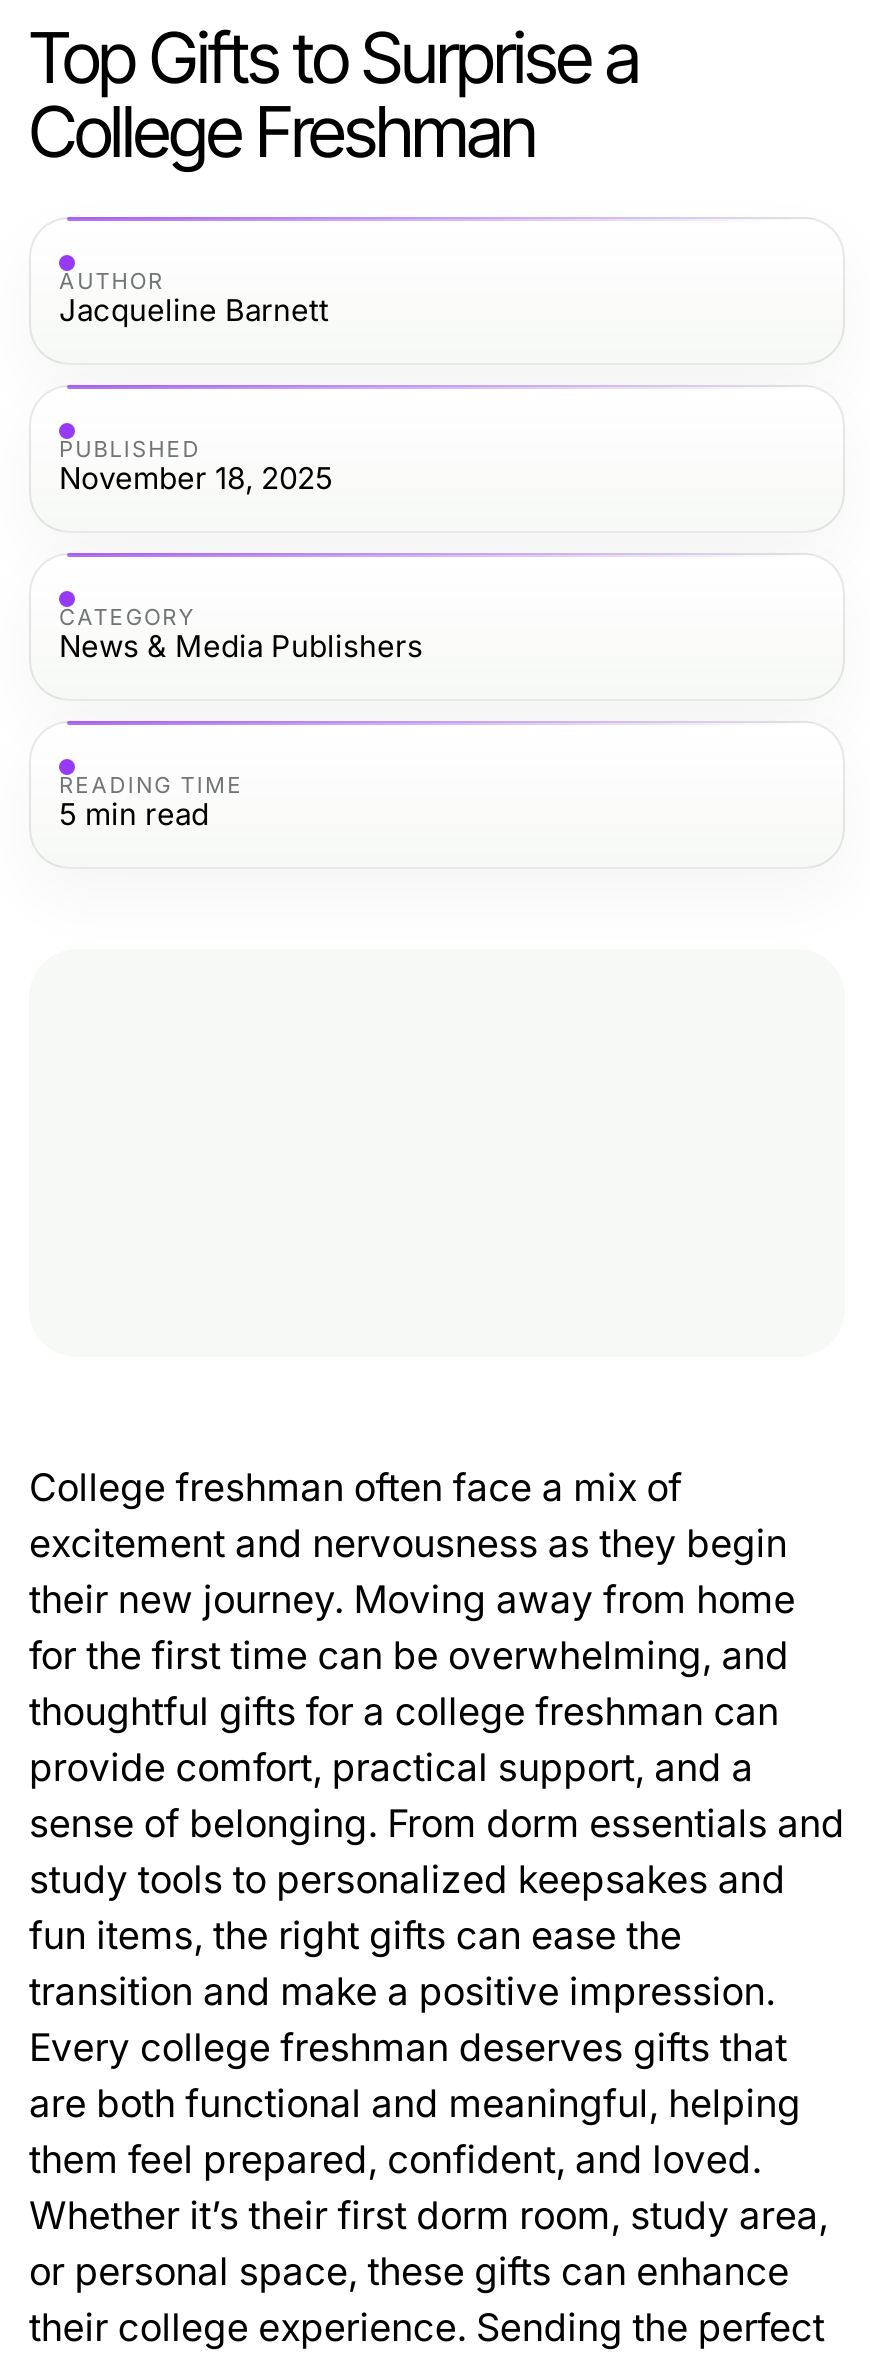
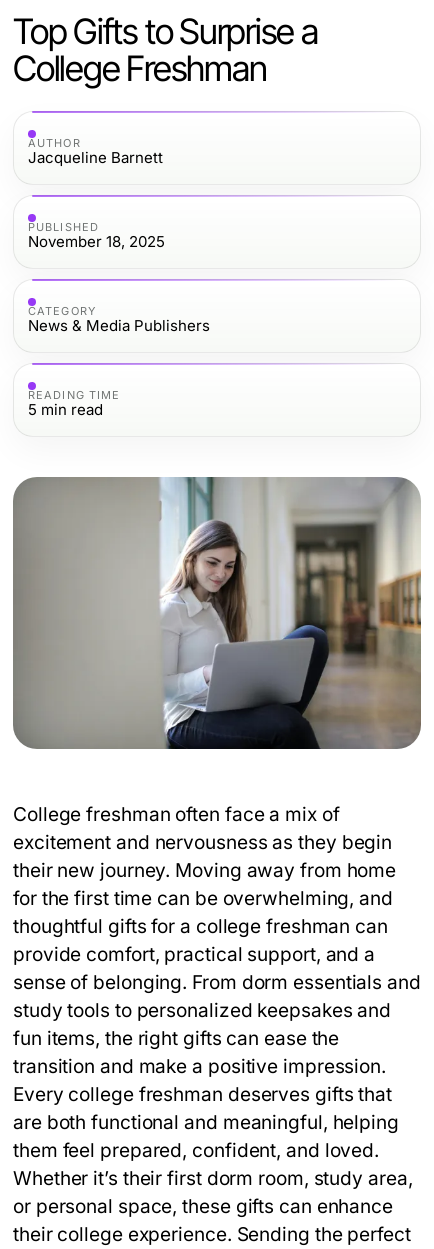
+ [image]
